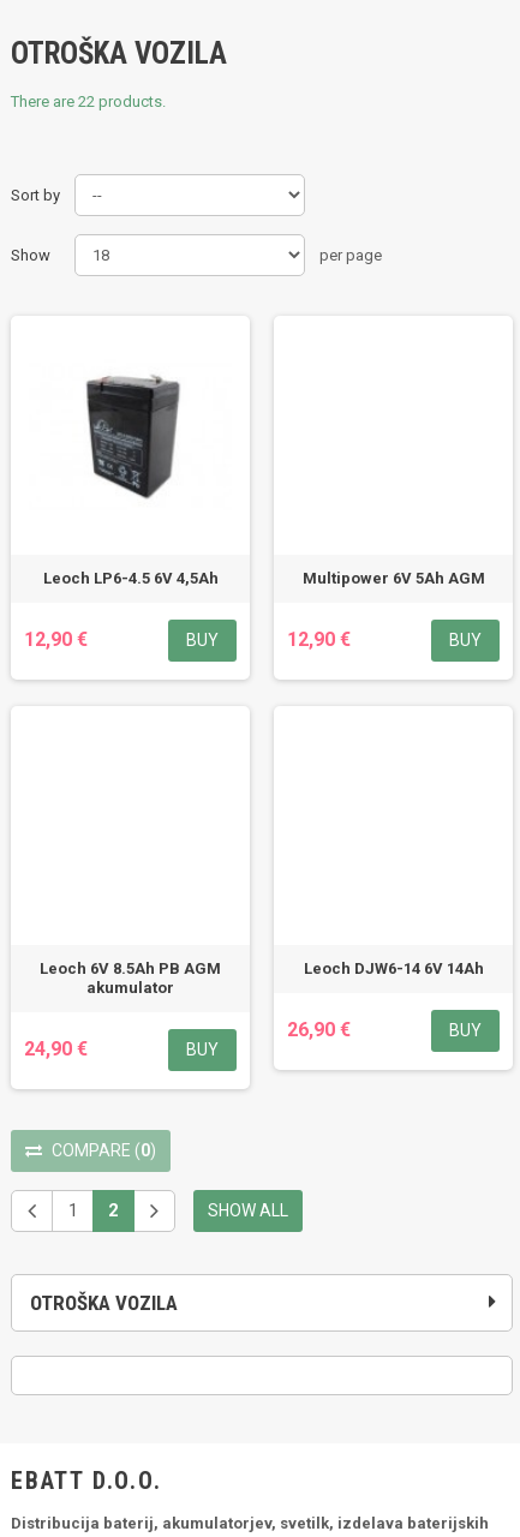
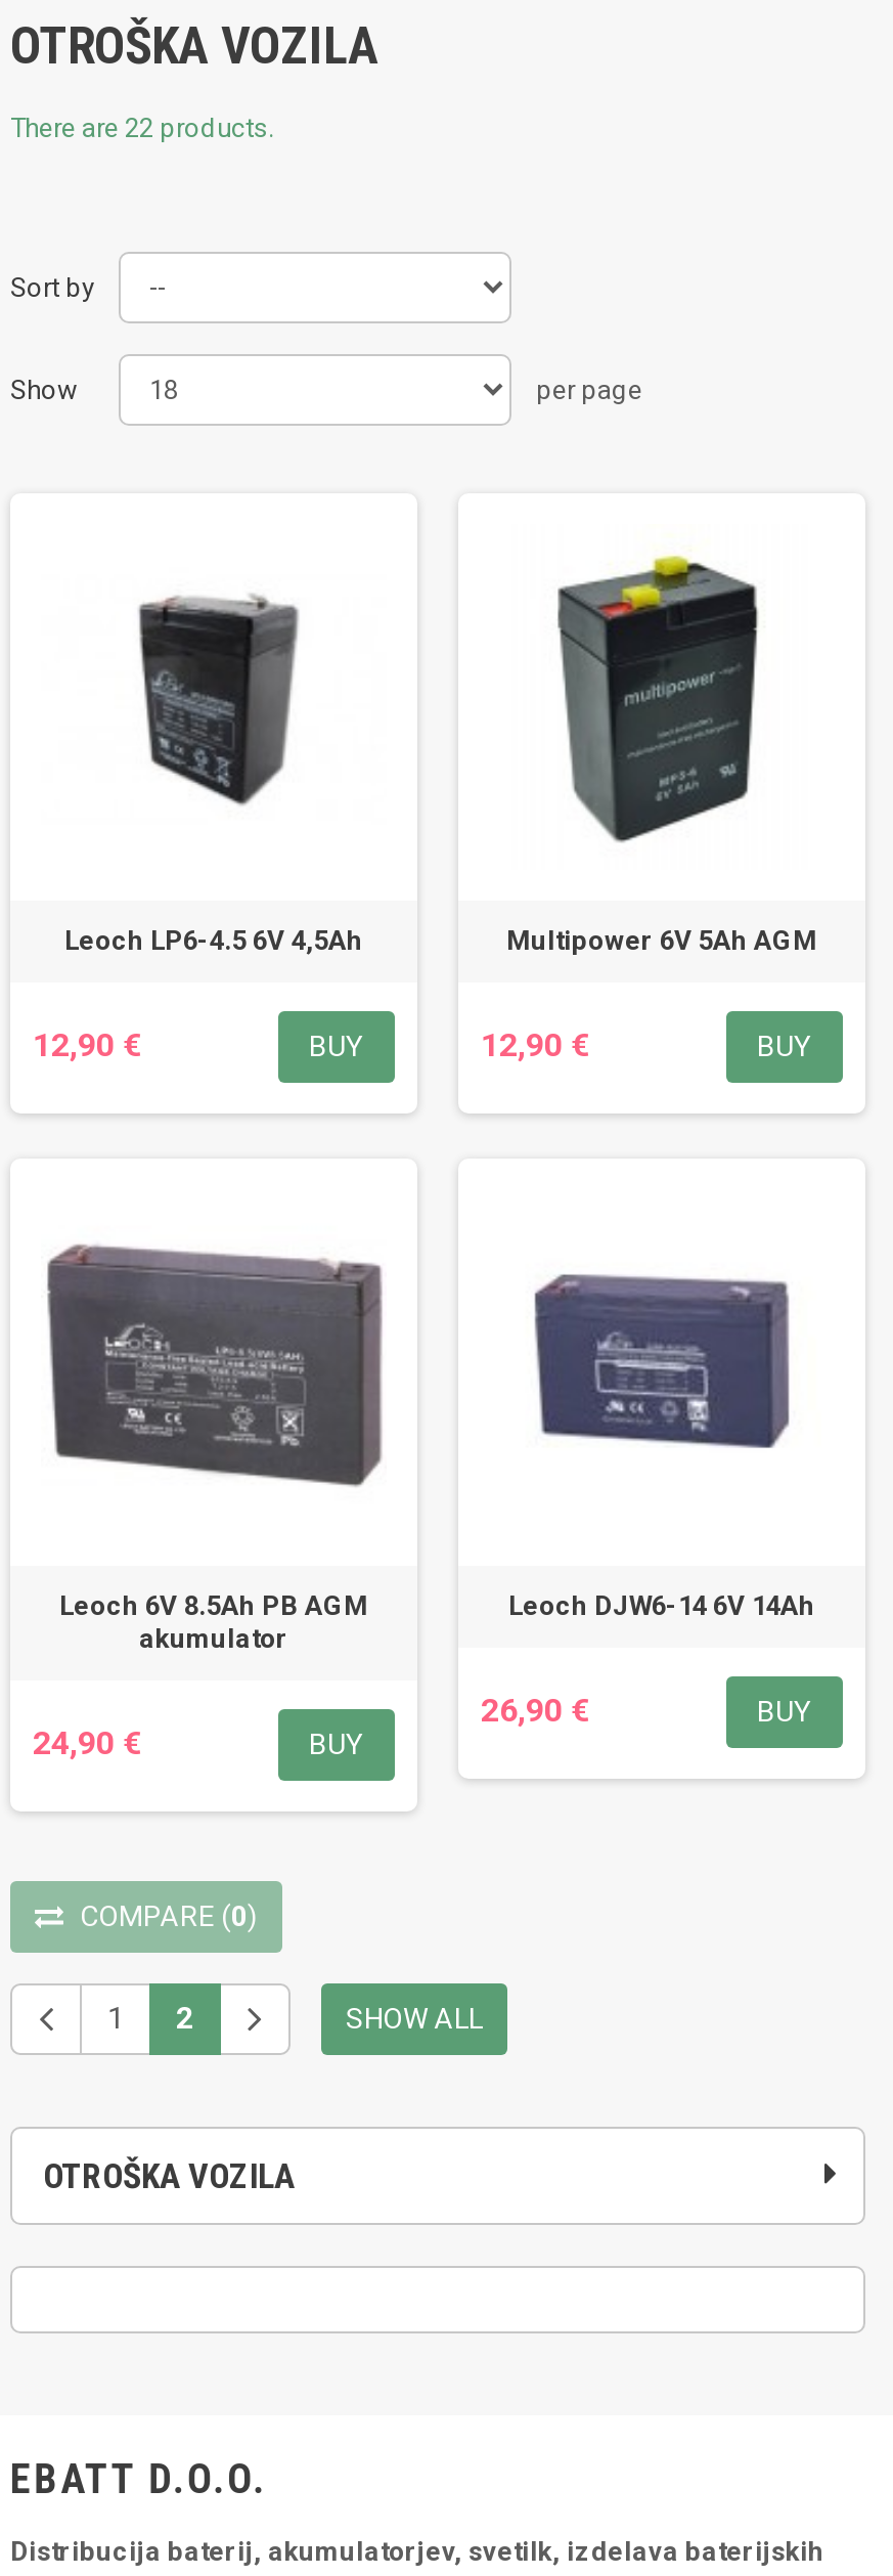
+ [image]

+ [image]

+ [image]
